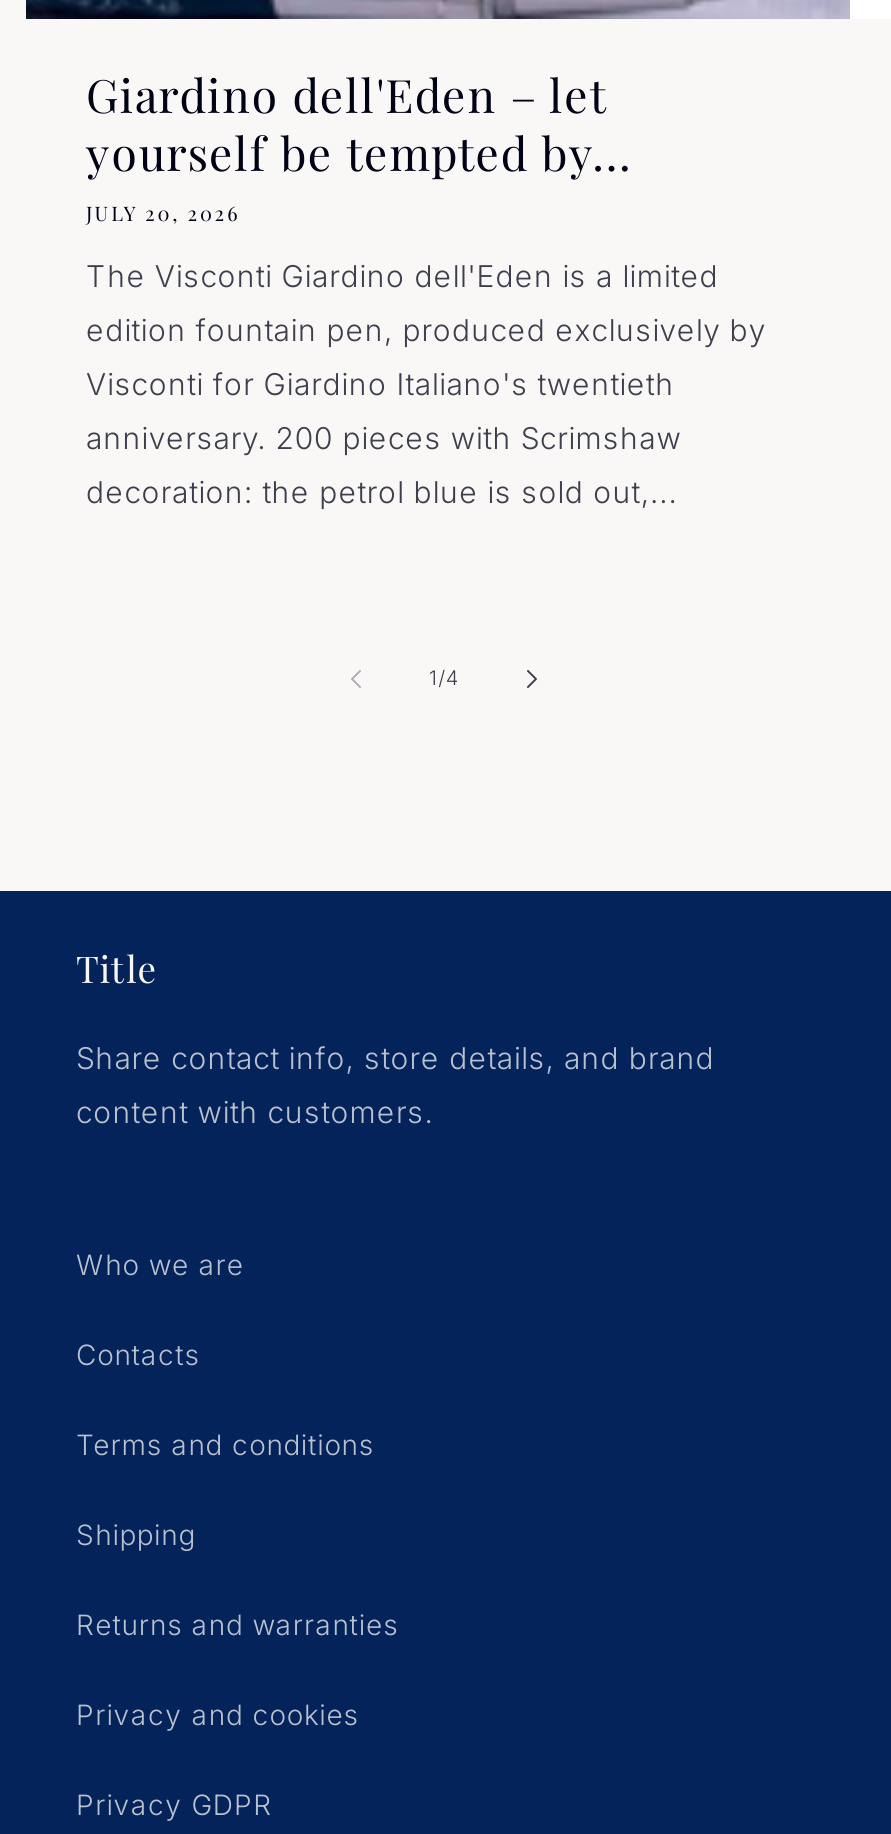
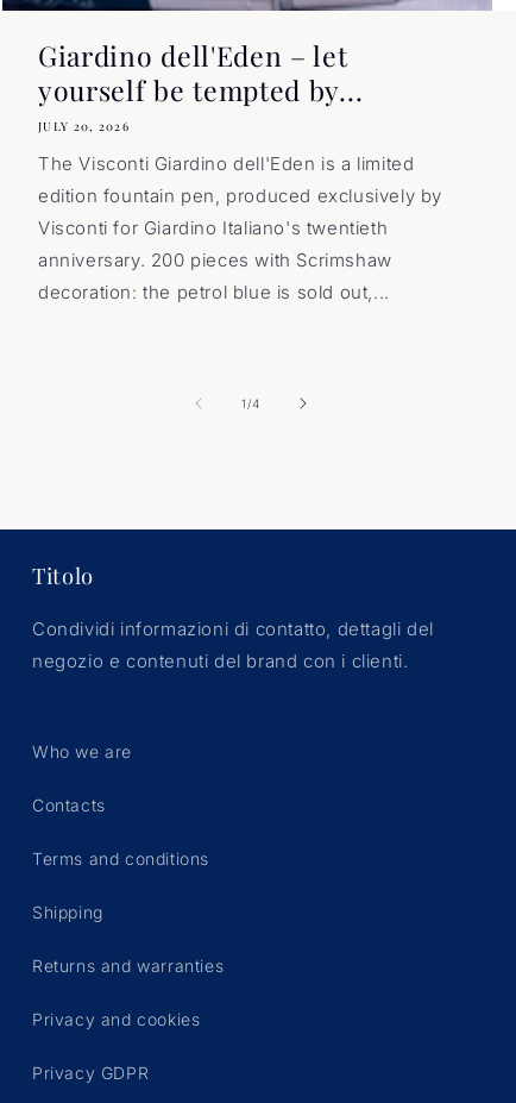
- Title
+ Titolo

- Share contact info, store details, and brand
- content with customers.
+ Condividi informazioni di contatto, dettagli del
+ negozio e contenuti del brand con i clienti.
